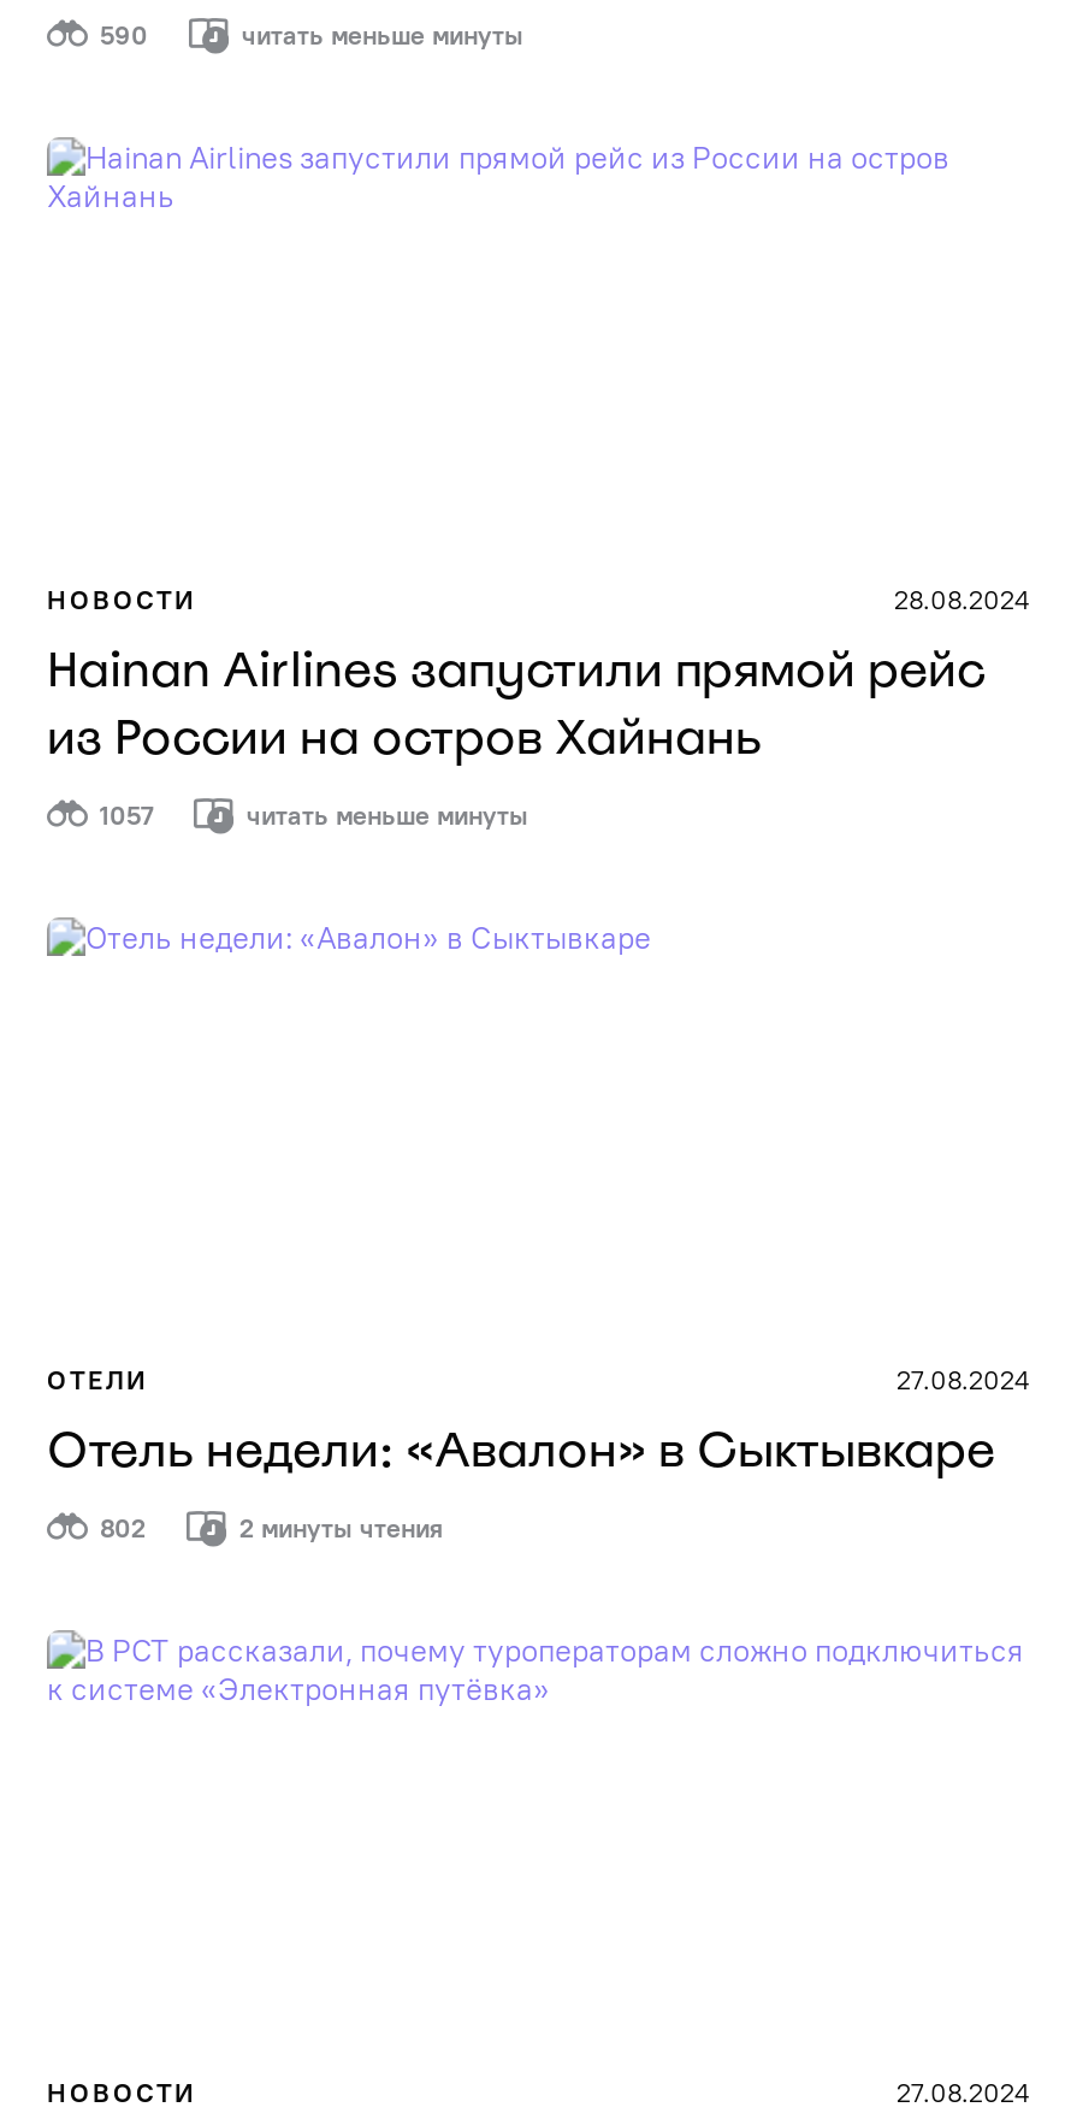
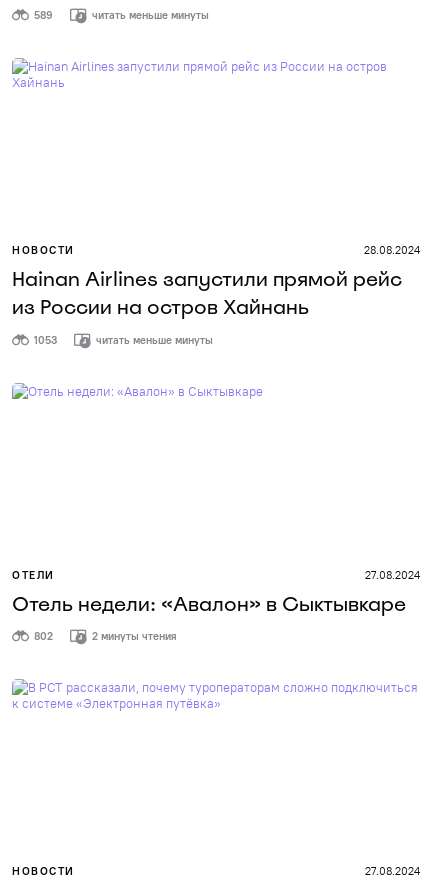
- 590
+ 589

- 1057
+ 1053
